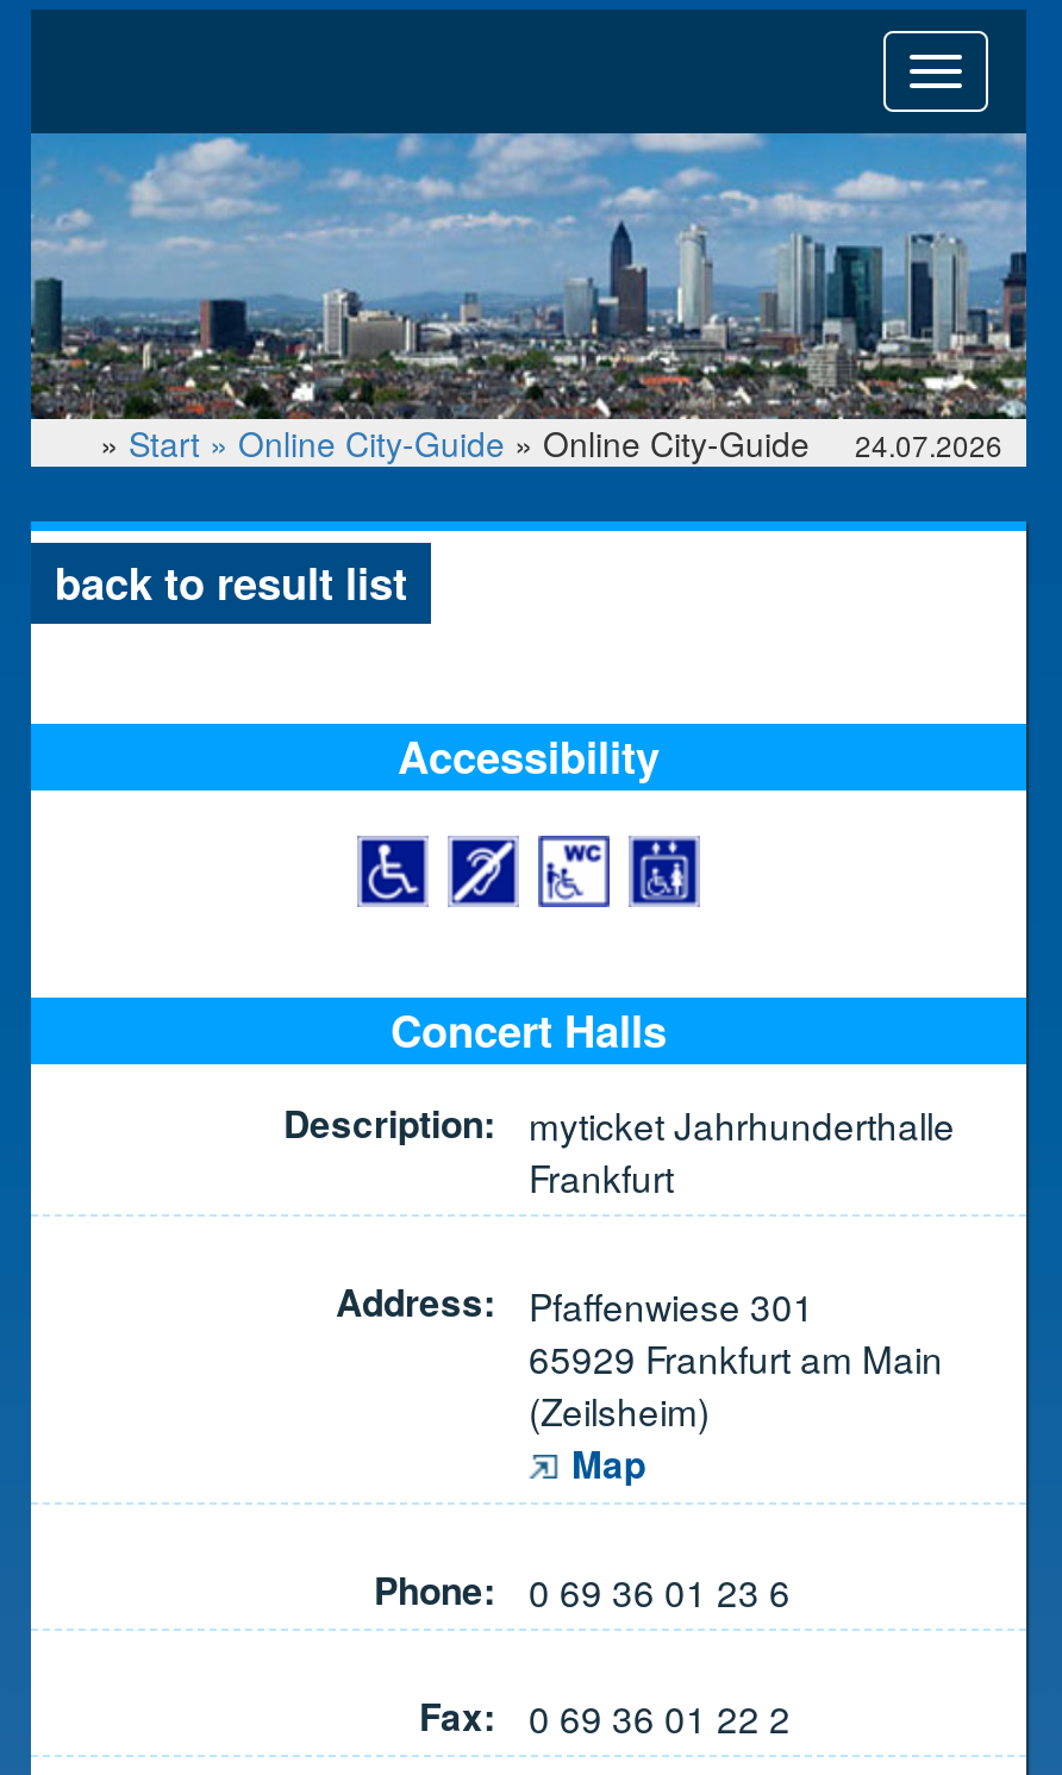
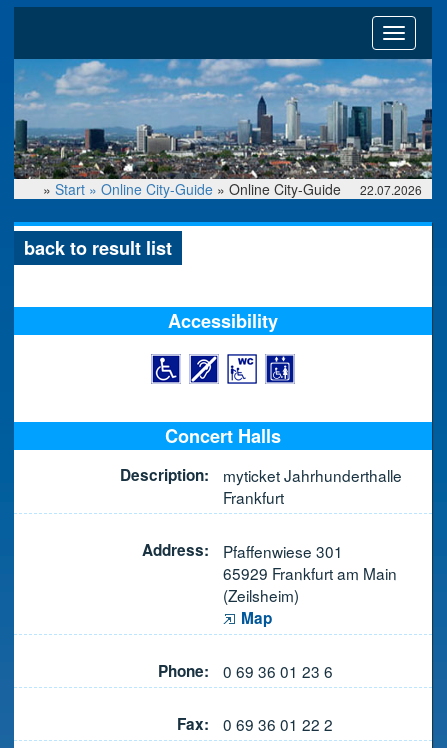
- »Start »Online City-Guide» Online City-Guide 24.07.2026
+ »Start »Online City-Guide» Online City-Guide 22.07.2026
